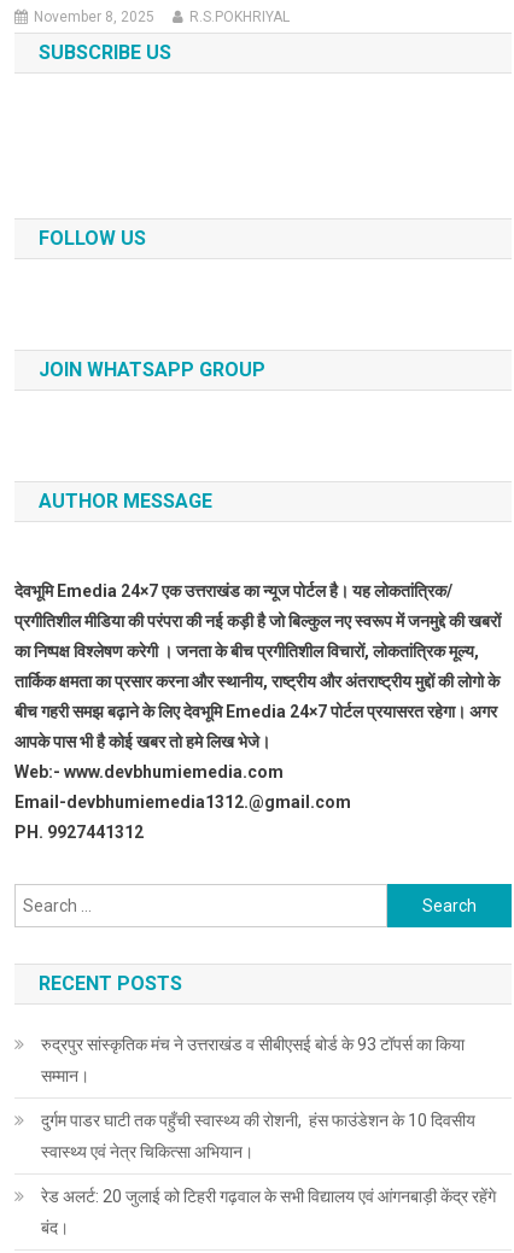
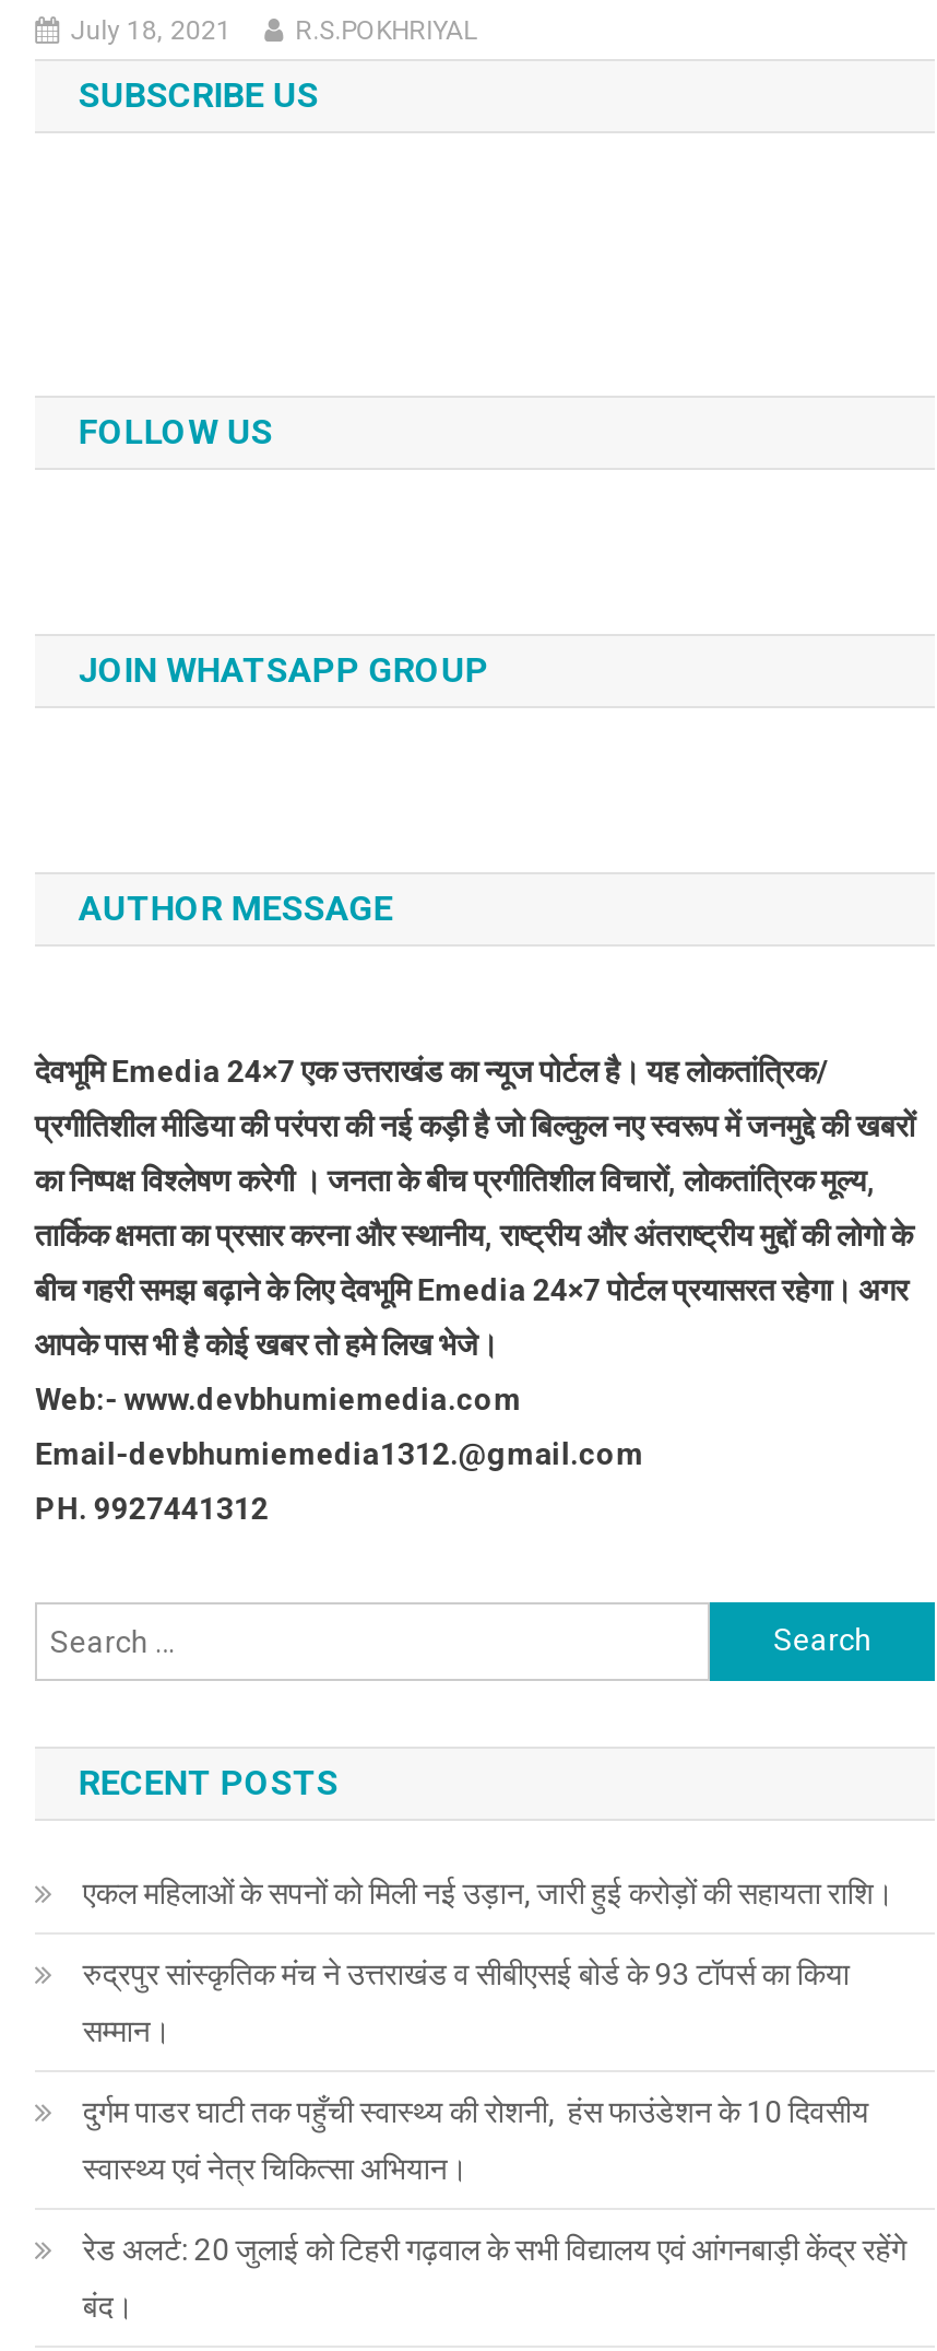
- November 8, 2025
+ July 18, 2021

+ एकल महिलाओं के सपनों को मिली नई उड़ान, जारी हुई करोड़ों की सहायता राशि।
